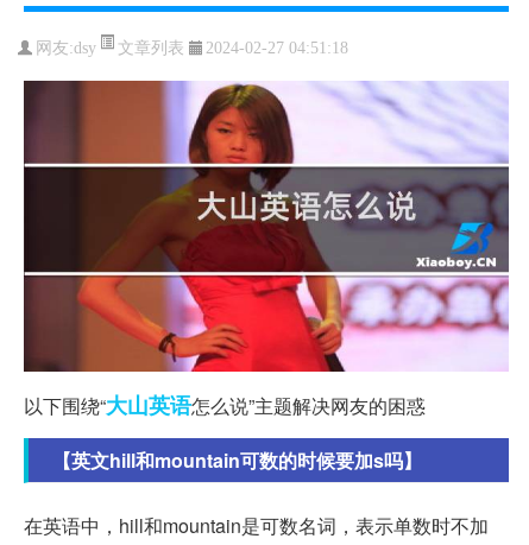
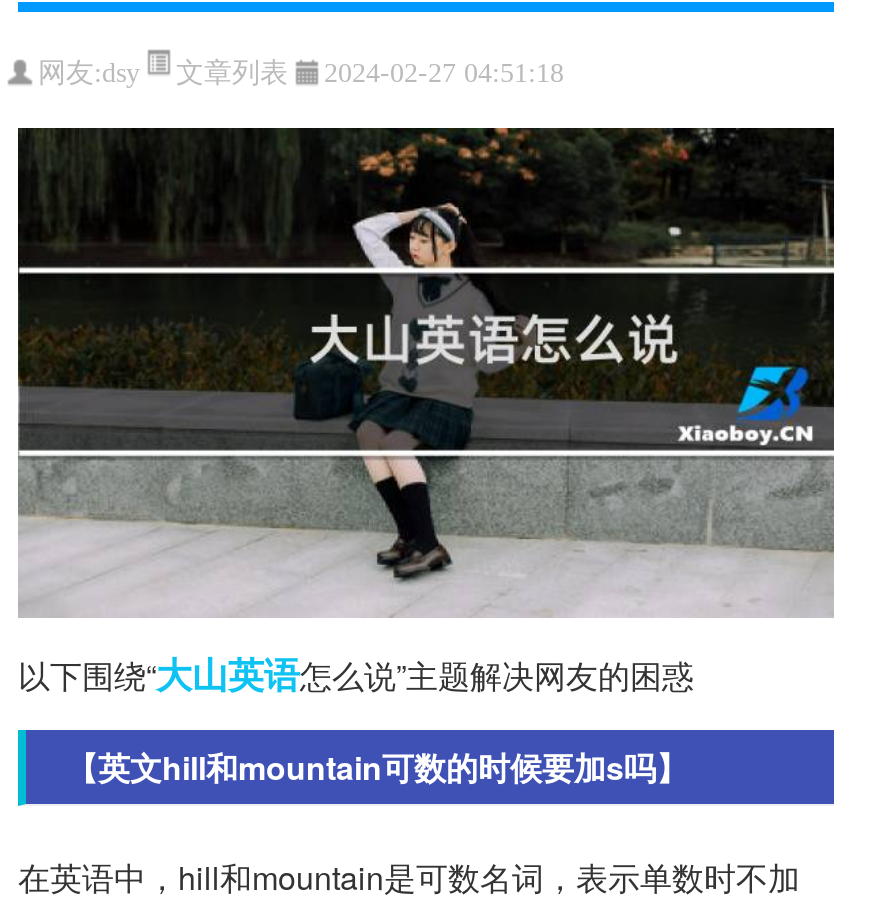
- [image]
+ [image]
